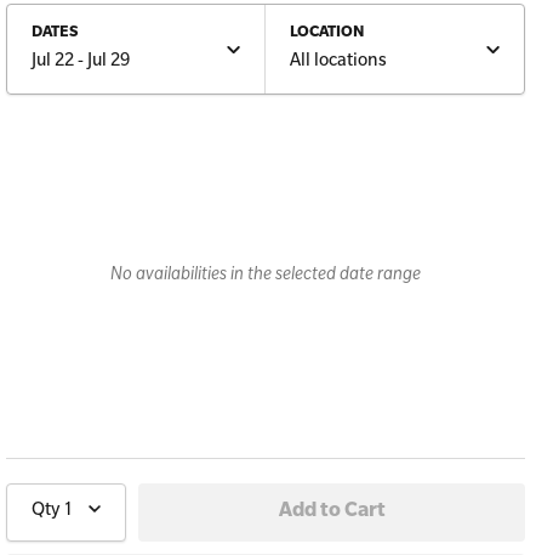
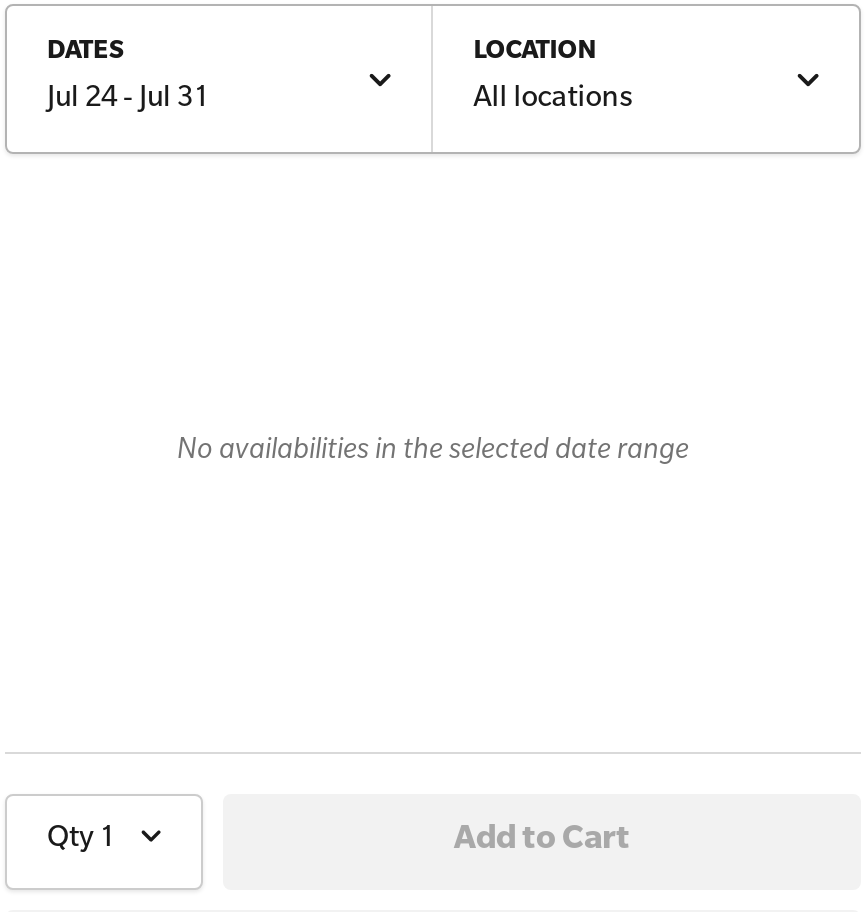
- Jul 22 - Jul 29
+ Jul 24 - Jul 31
